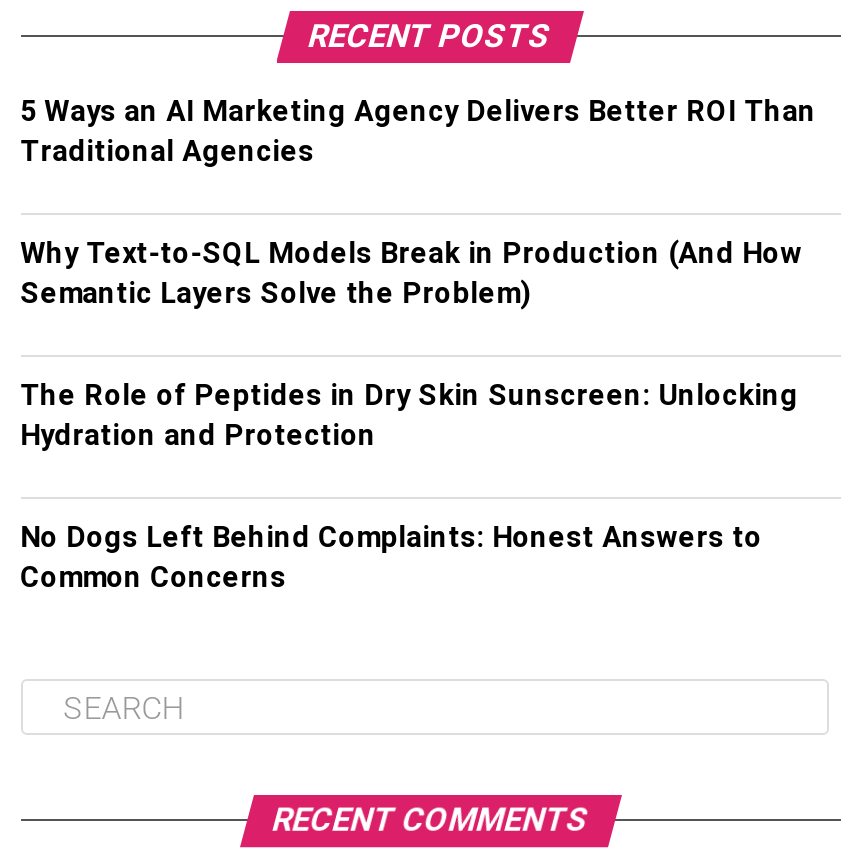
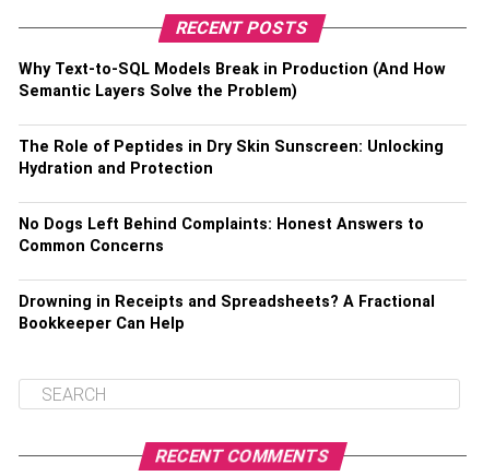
- 5 Ways an AI Marketing Agency Delivers Better ROI Than
- Traditional Agencies

moved up: Why Text-to-SQL Models Break in Production (And How | Semantic Layers Solve the Problem) | The Role of Peptides in Dry Skin Sunscreen: Unlocking | Hydration and Protection | No Dogs Left Behind Complaints: Honest Answers to | Common Concerns

+ Drowning in Receipts and Spreadsheets? A Fractional
+ Bookkeeper Can Help
